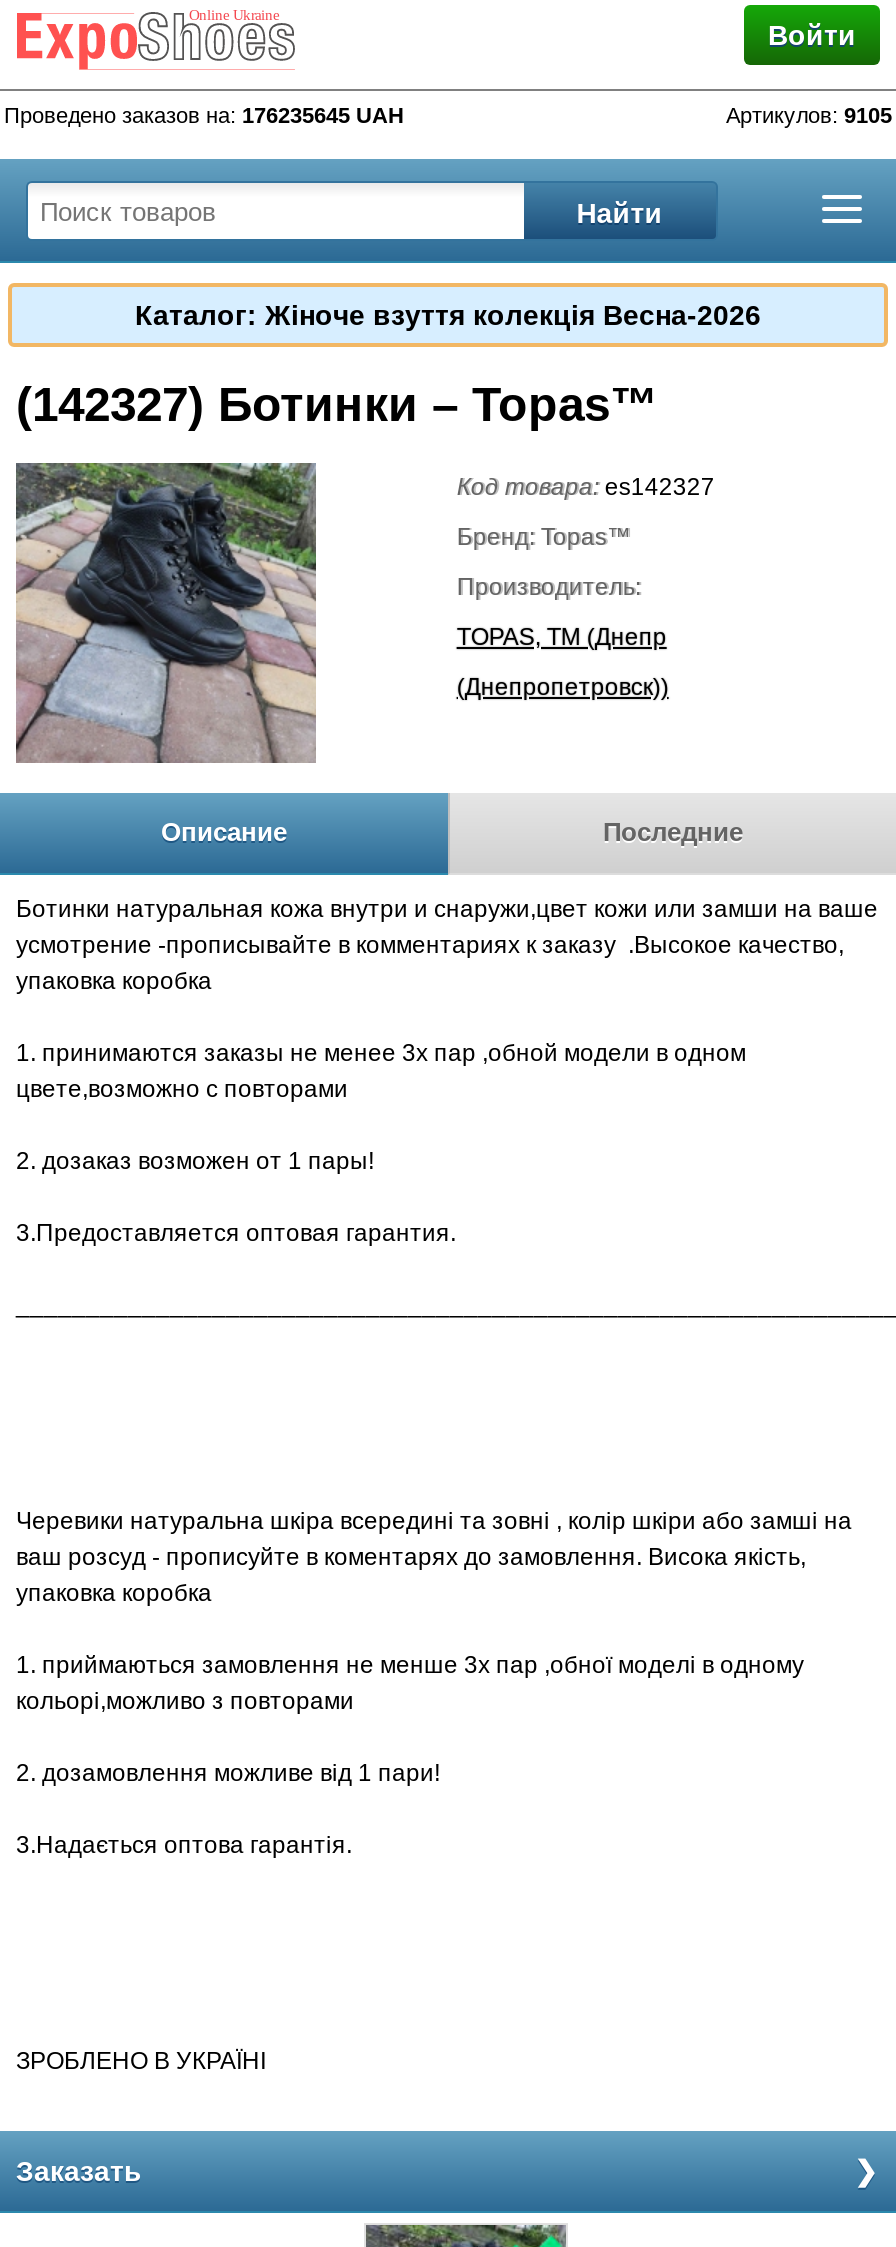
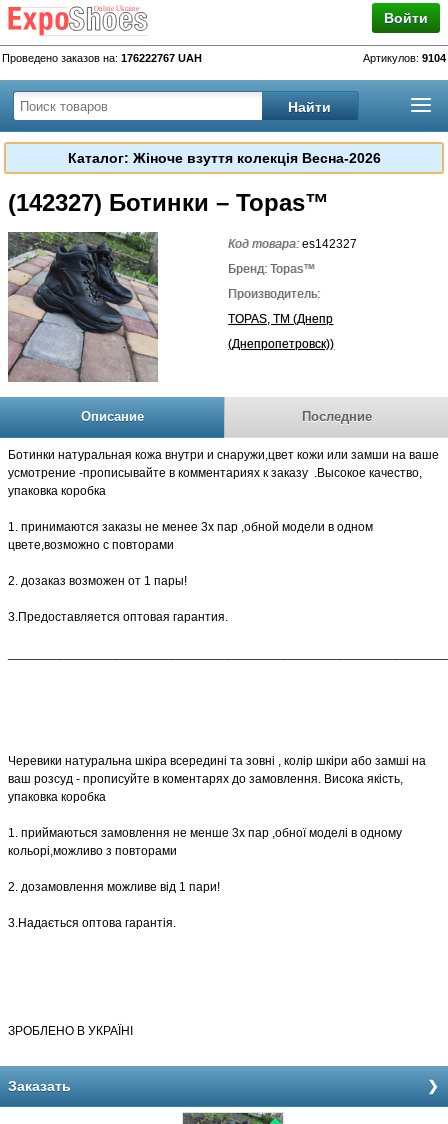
- Проведено заказов на: 176235645 UAH
+ Проведено заказов на: 176222767 UAH

- Артикулов: 9105
+ Артикулов: 9104
